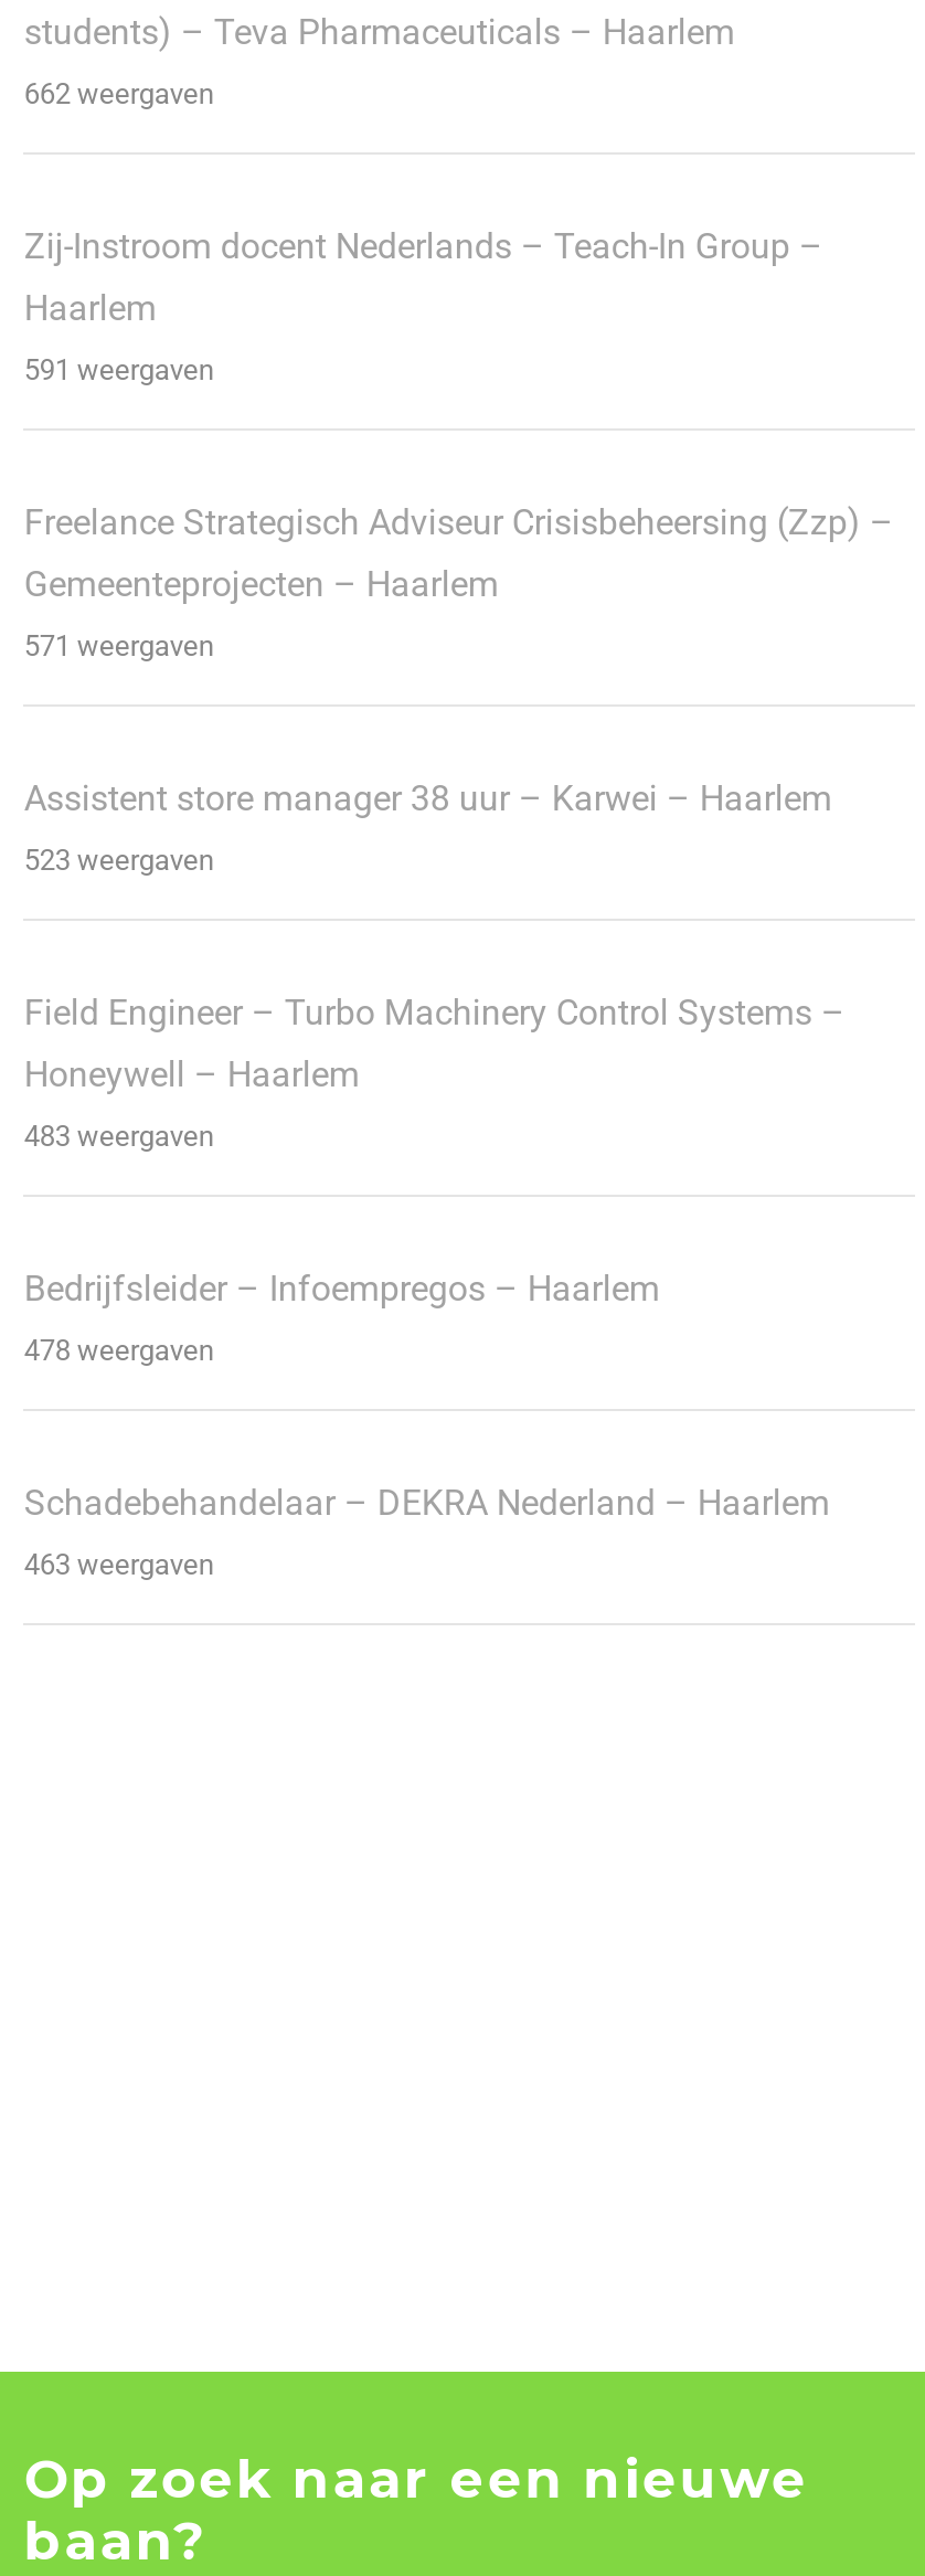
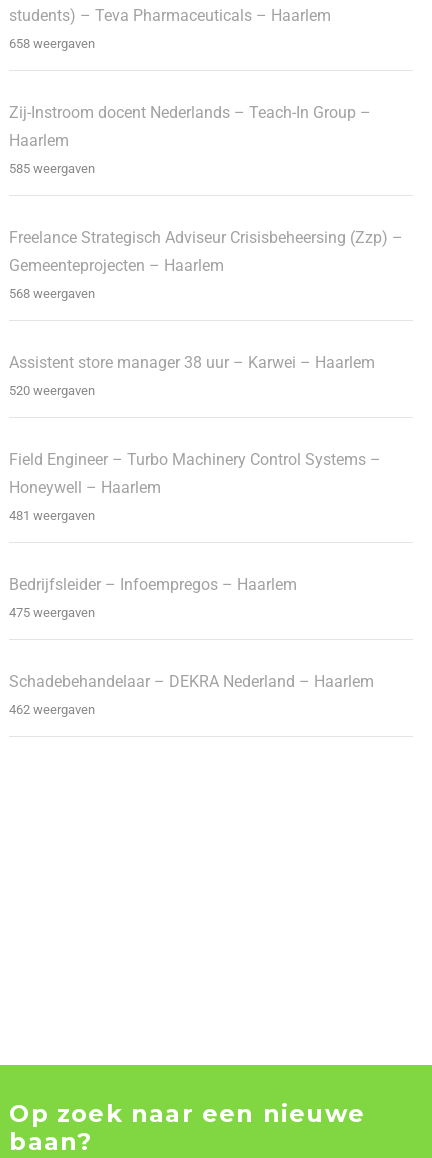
- 662 weergaven
+ 658 weergaven

- 591 weergaven
+ 585 weergaven

- 571 weergaven
+ 568 weergaven

- 523 weergaven
+ 520 weergaven

- 483 weergaven
+ 481 weergaven

- 478 weergaven
+ 475 weergaven

- 463 weergaven
+ 462 weergaven
